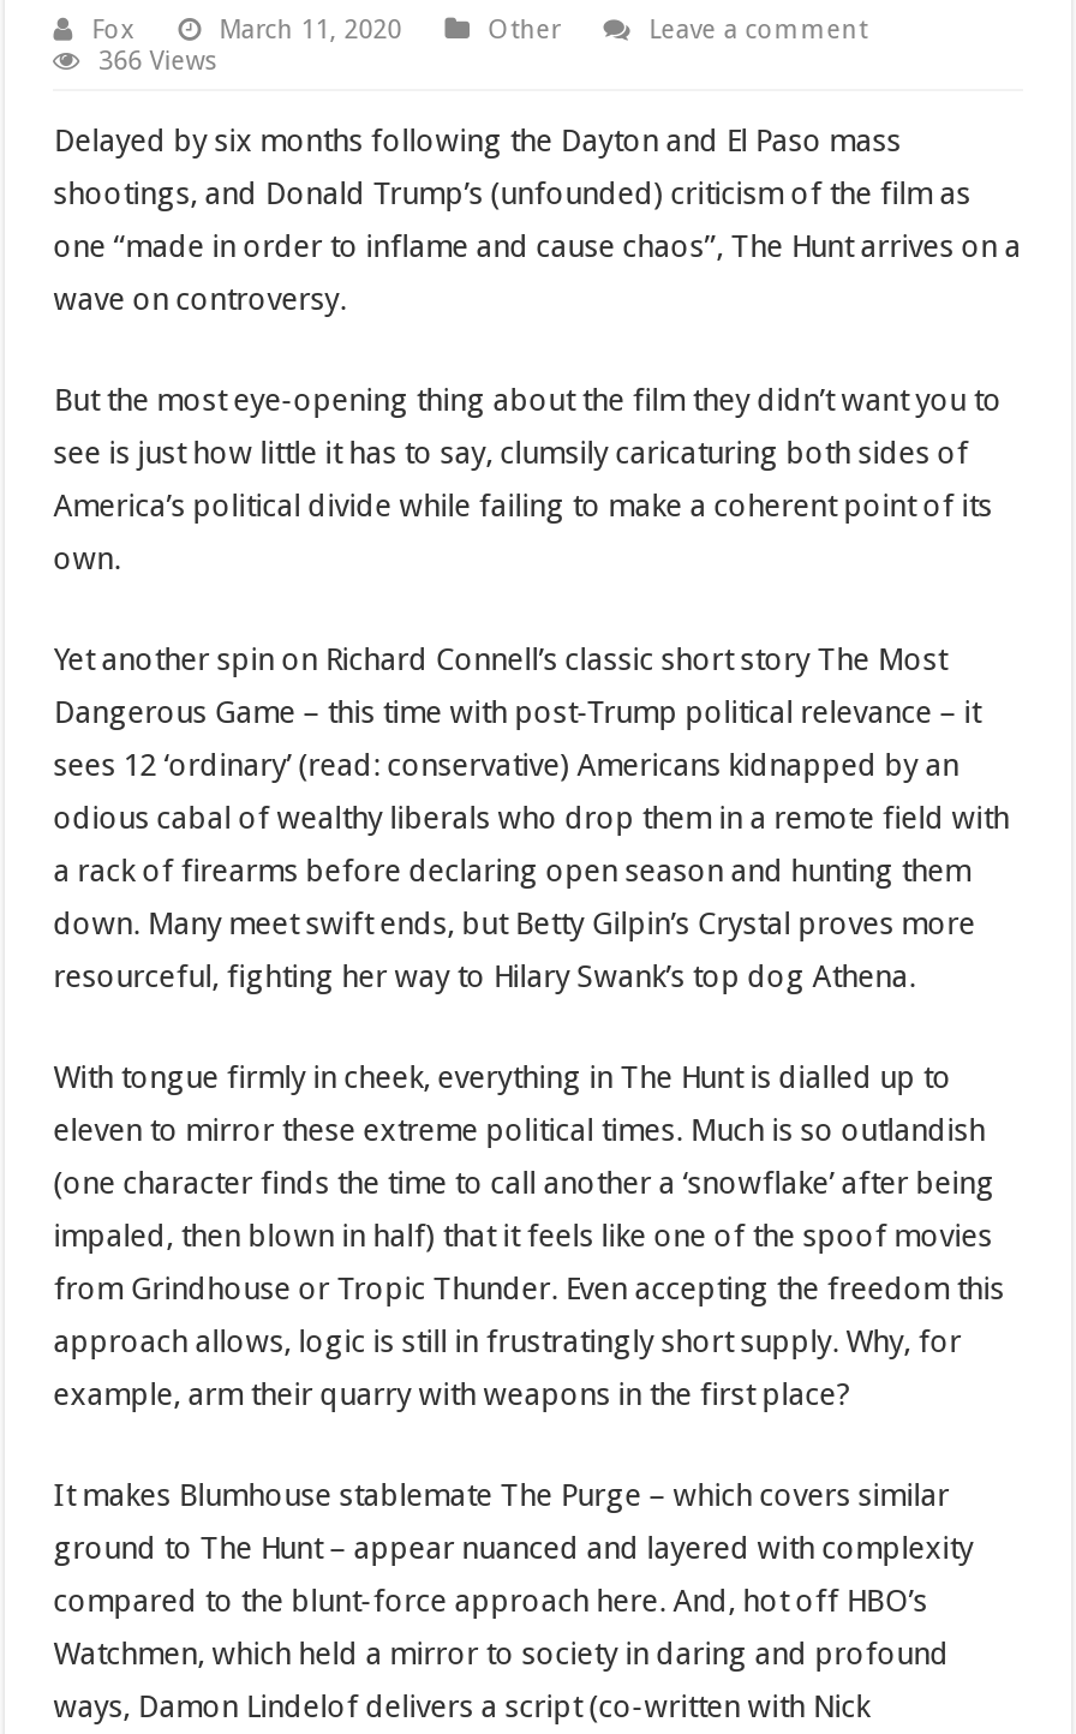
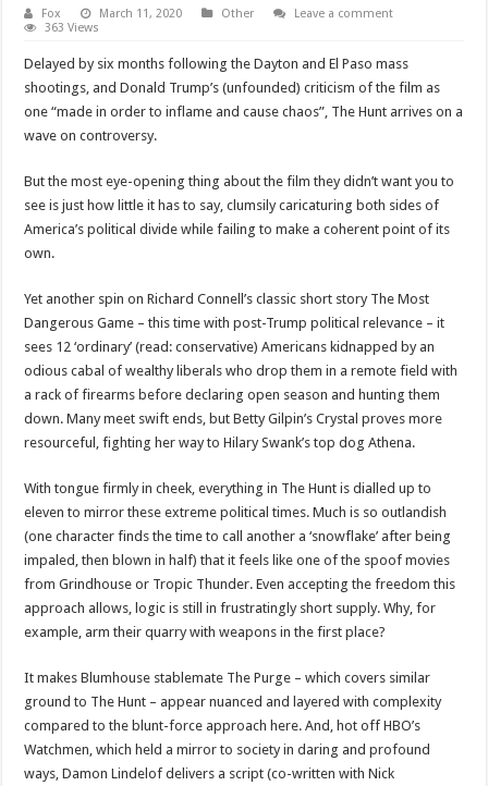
- 366 Views
+ 363 Views
